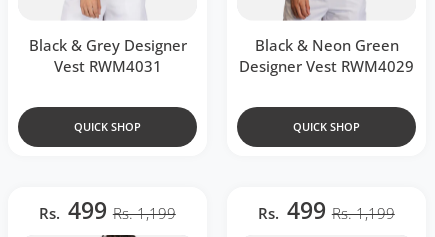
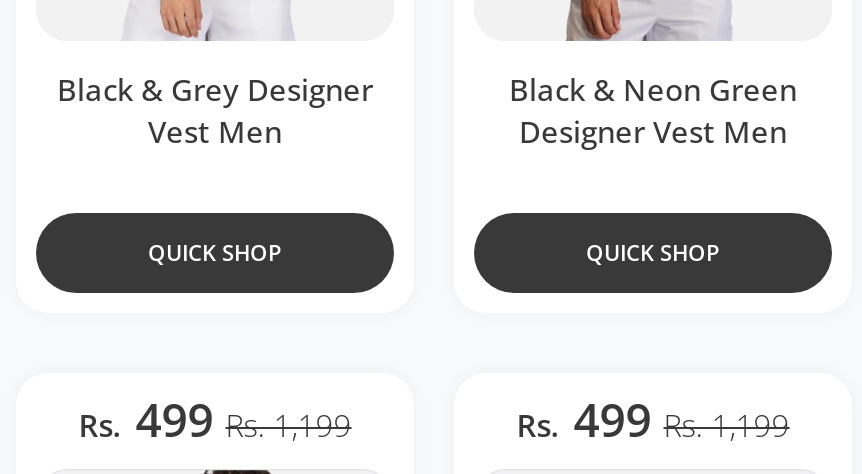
- Vest RWM4031
+ Vest Men

- Designer Vest RWM4029
+ Designer Vest Men
